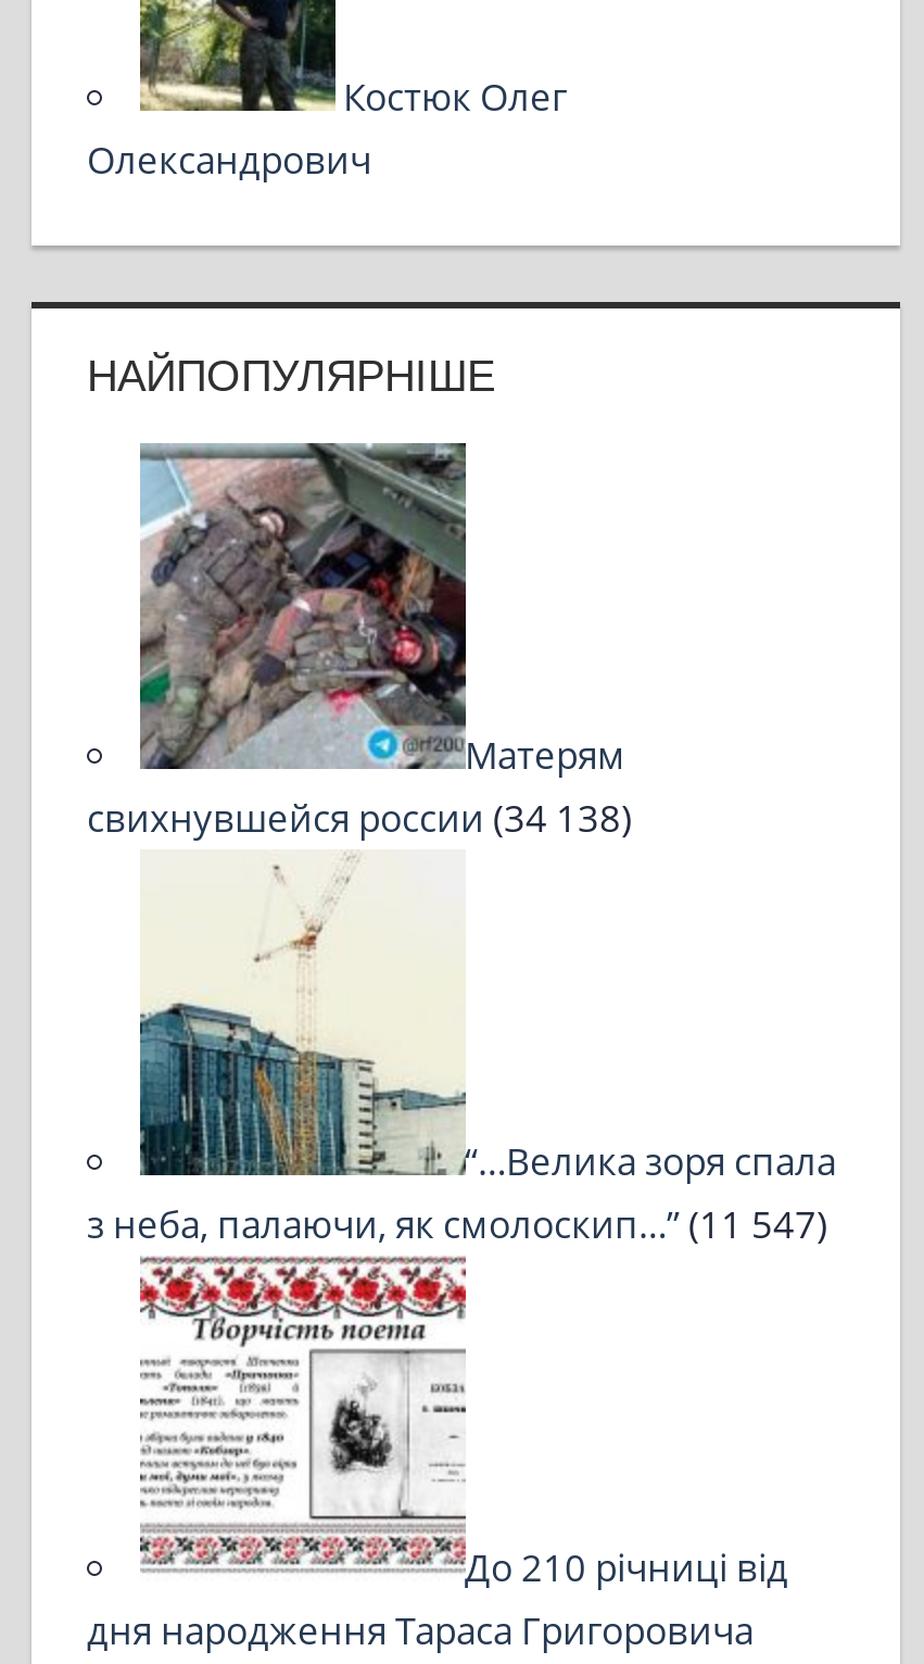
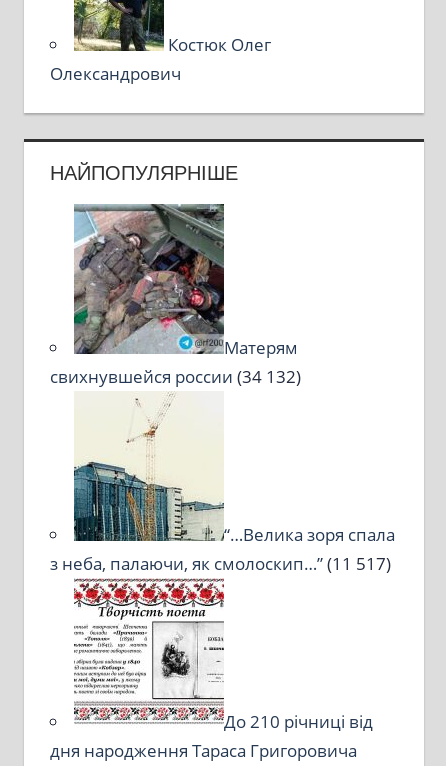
- свихнувшейся россии (34 138)
+ свихнувшейся россии (34 132)

- з неба, палаючи, як смолоскип…” (11 547)
+ з неба, палаючи, як смолоскип…” (11 517)
